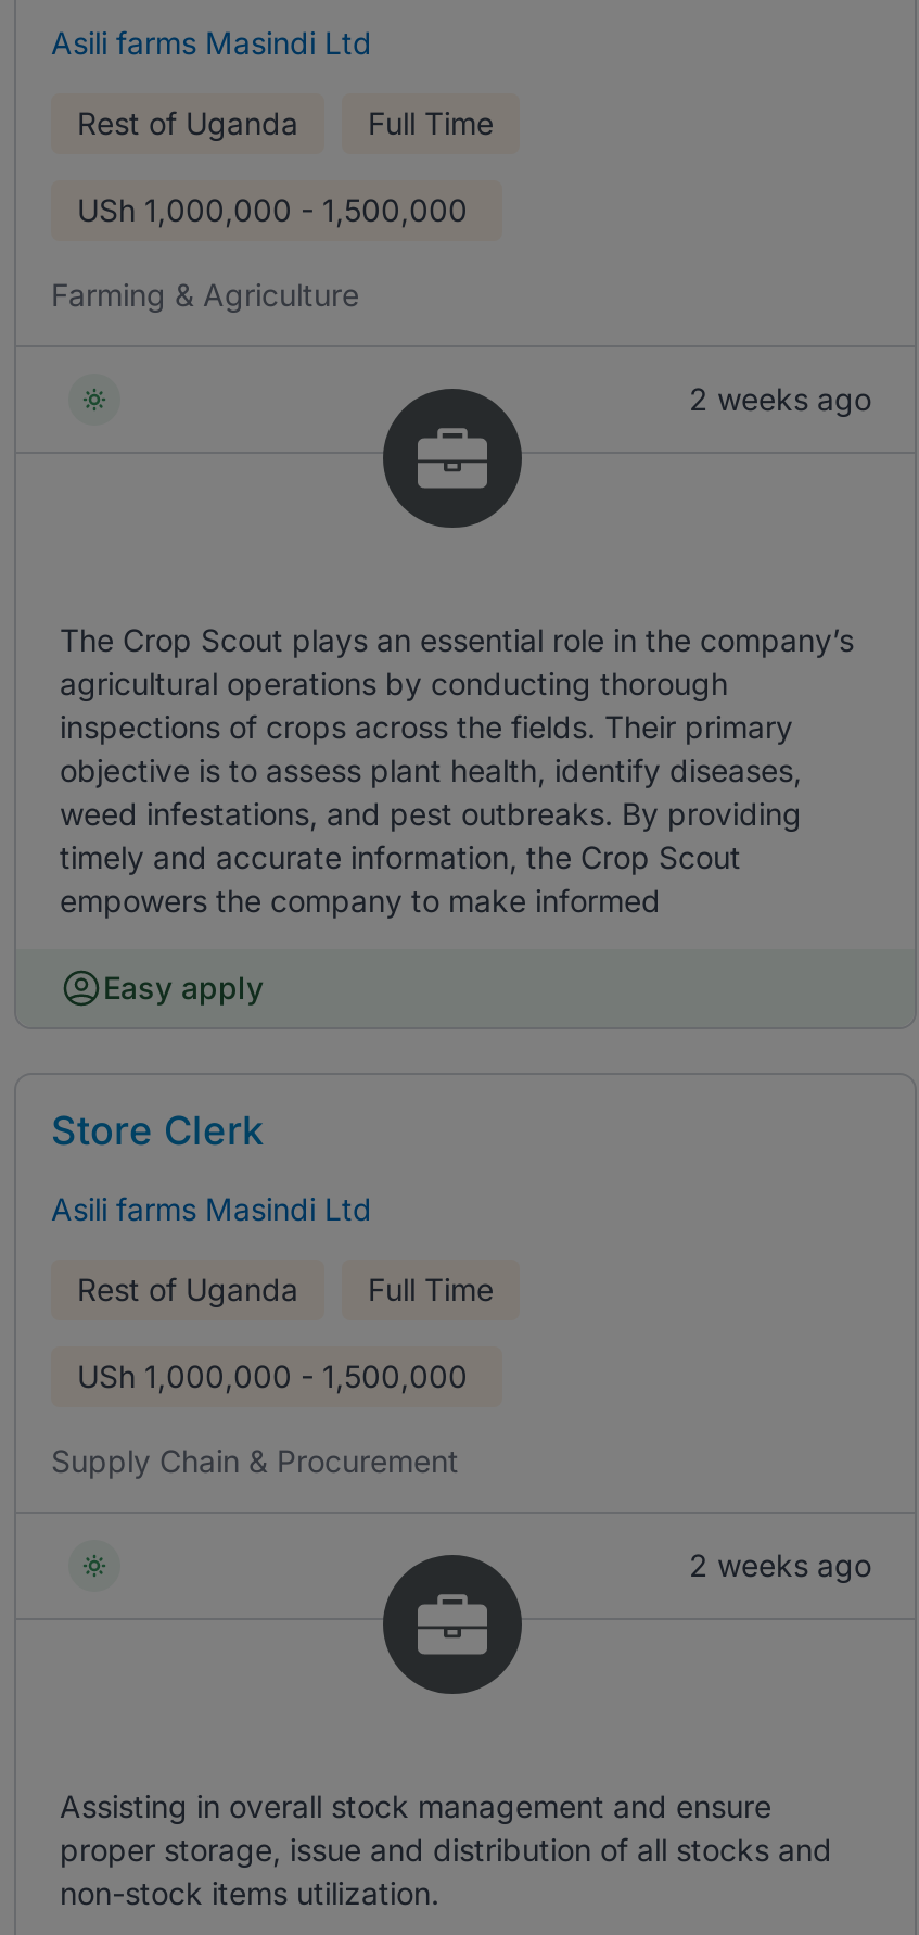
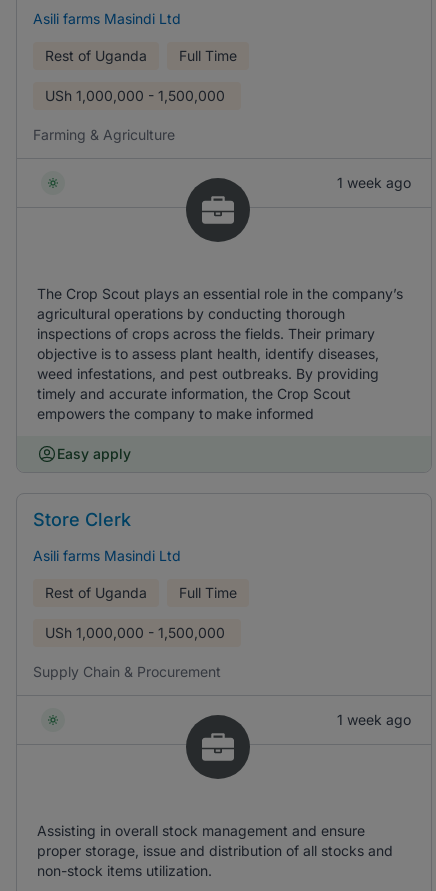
- 2 weeks ago
+ 1 week ago

- 2 weeks ago
+ 1 week ago
